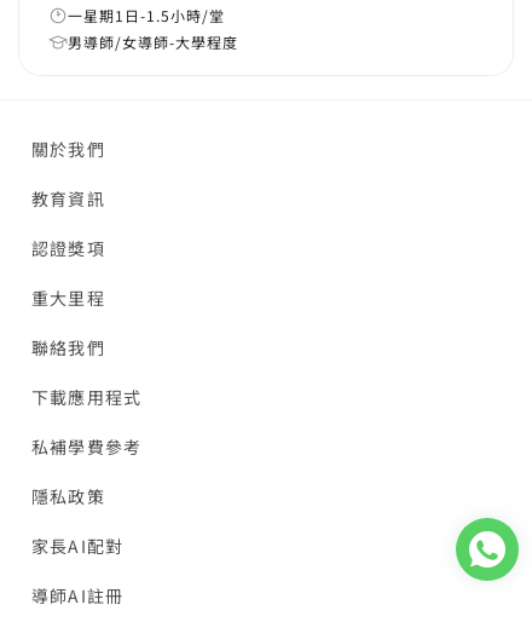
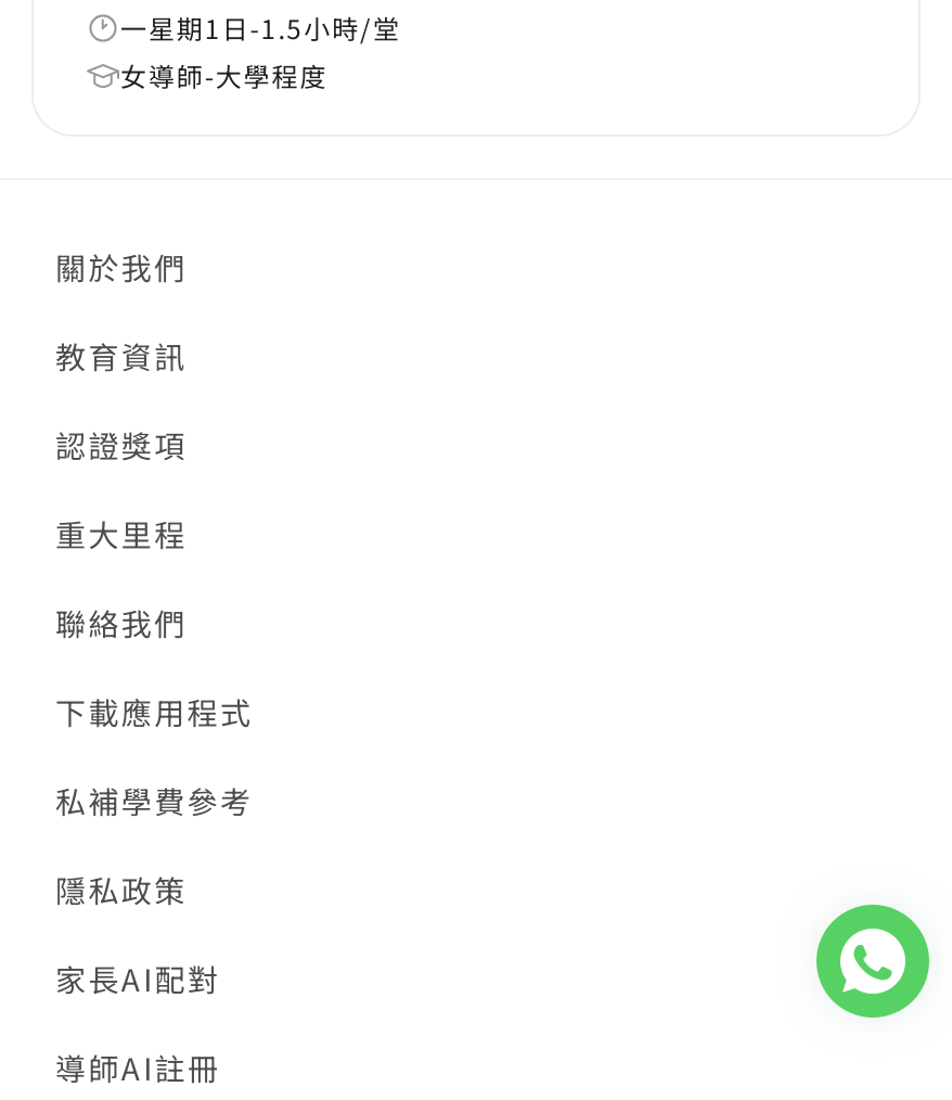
- 男導師/女導師-大學程度
+ 女導師-大學程度

- [image]
+ [image]
